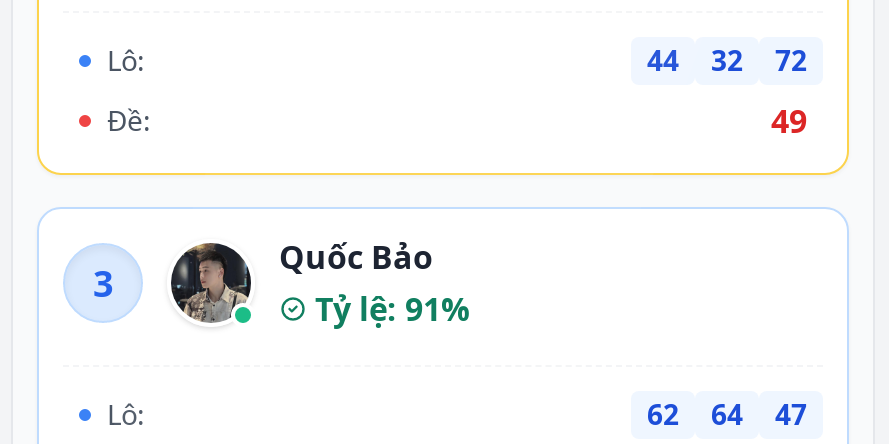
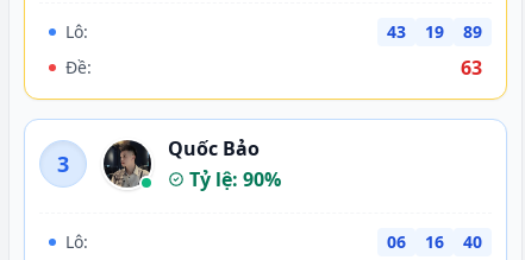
- 44
+ 43

- 32
+ 19

- 72
+ 89

- 49
+ 63

- Tỷ lệ: 91%
+ Tỷ lệ: 90%

- 62
+ 06

- 64
+ 16

- 47
+ 40
